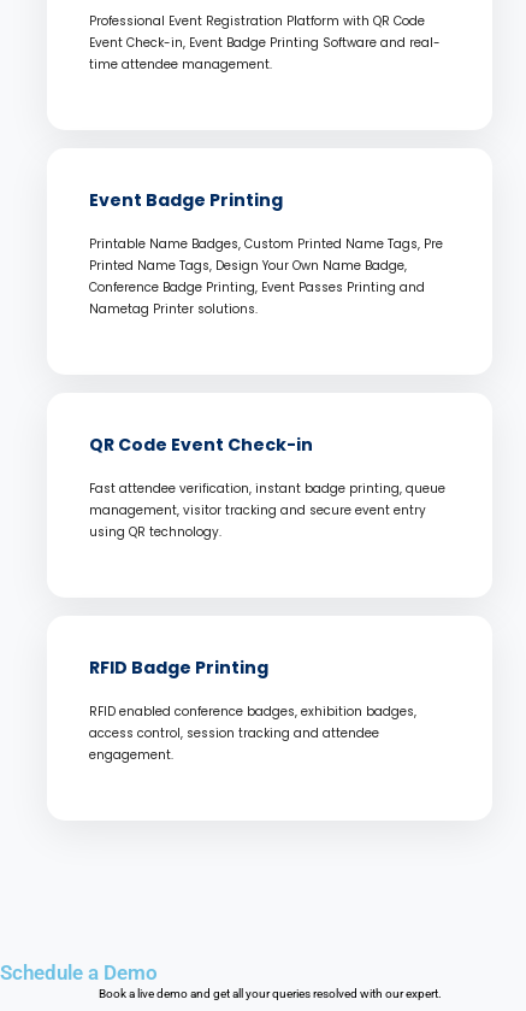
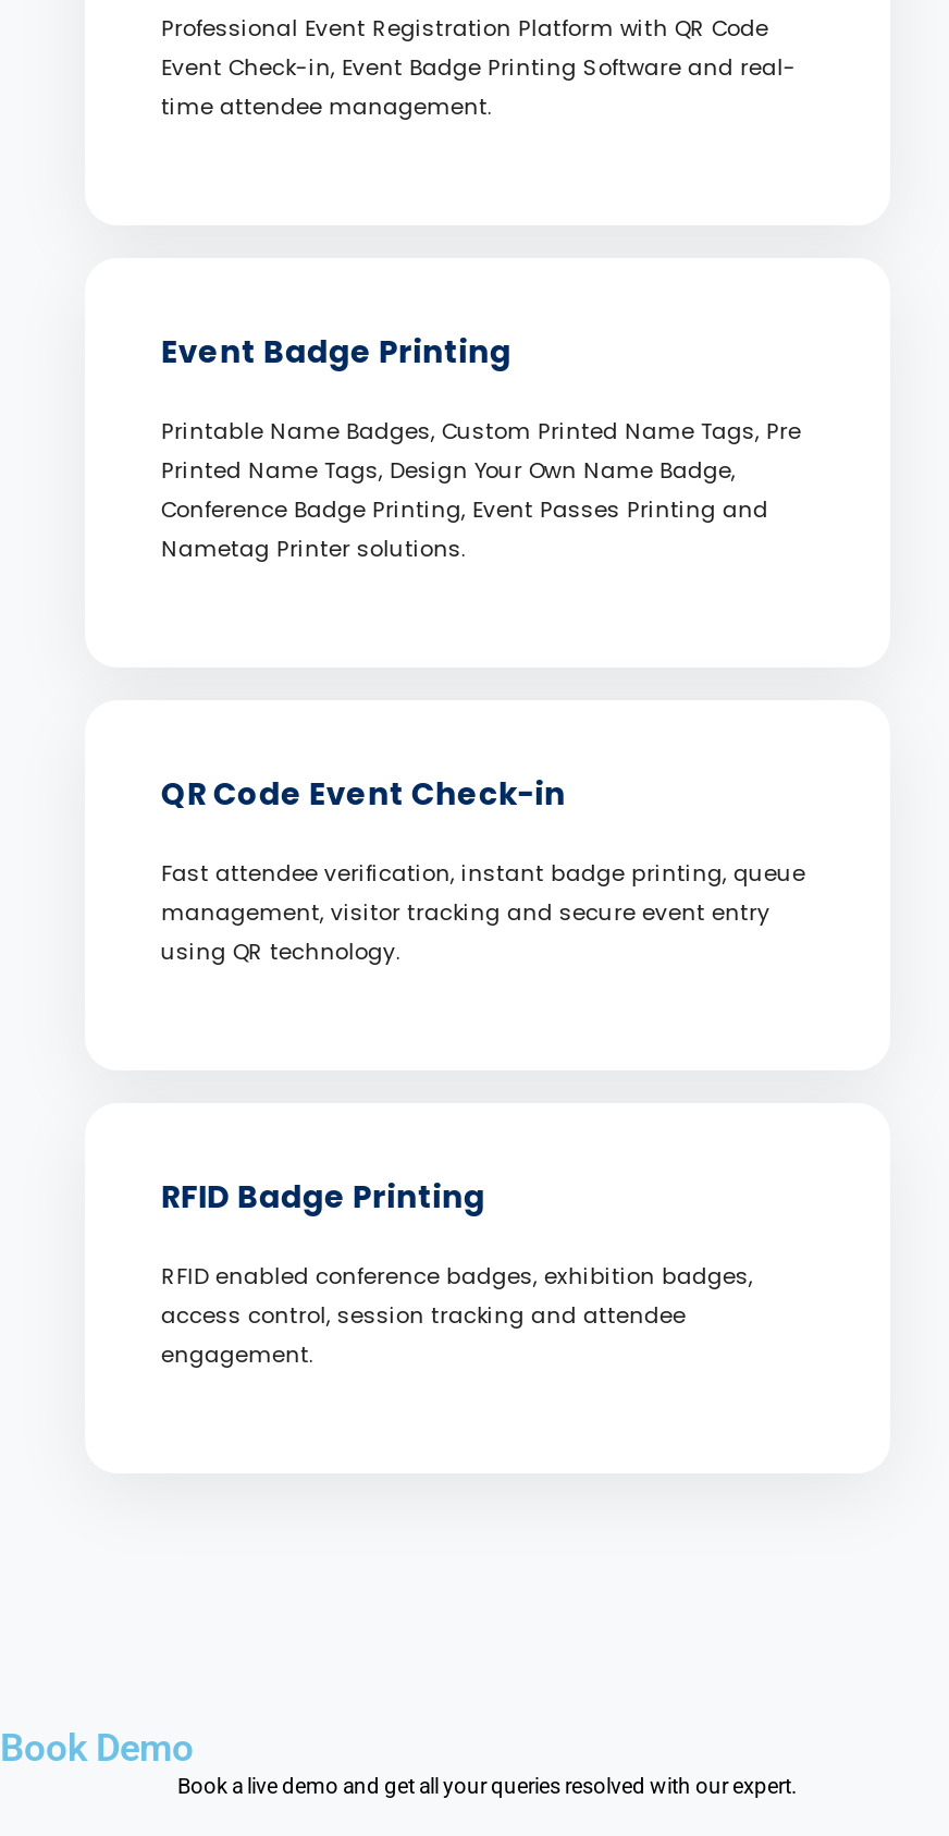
- Schedule a Demo
+ Book Demo
